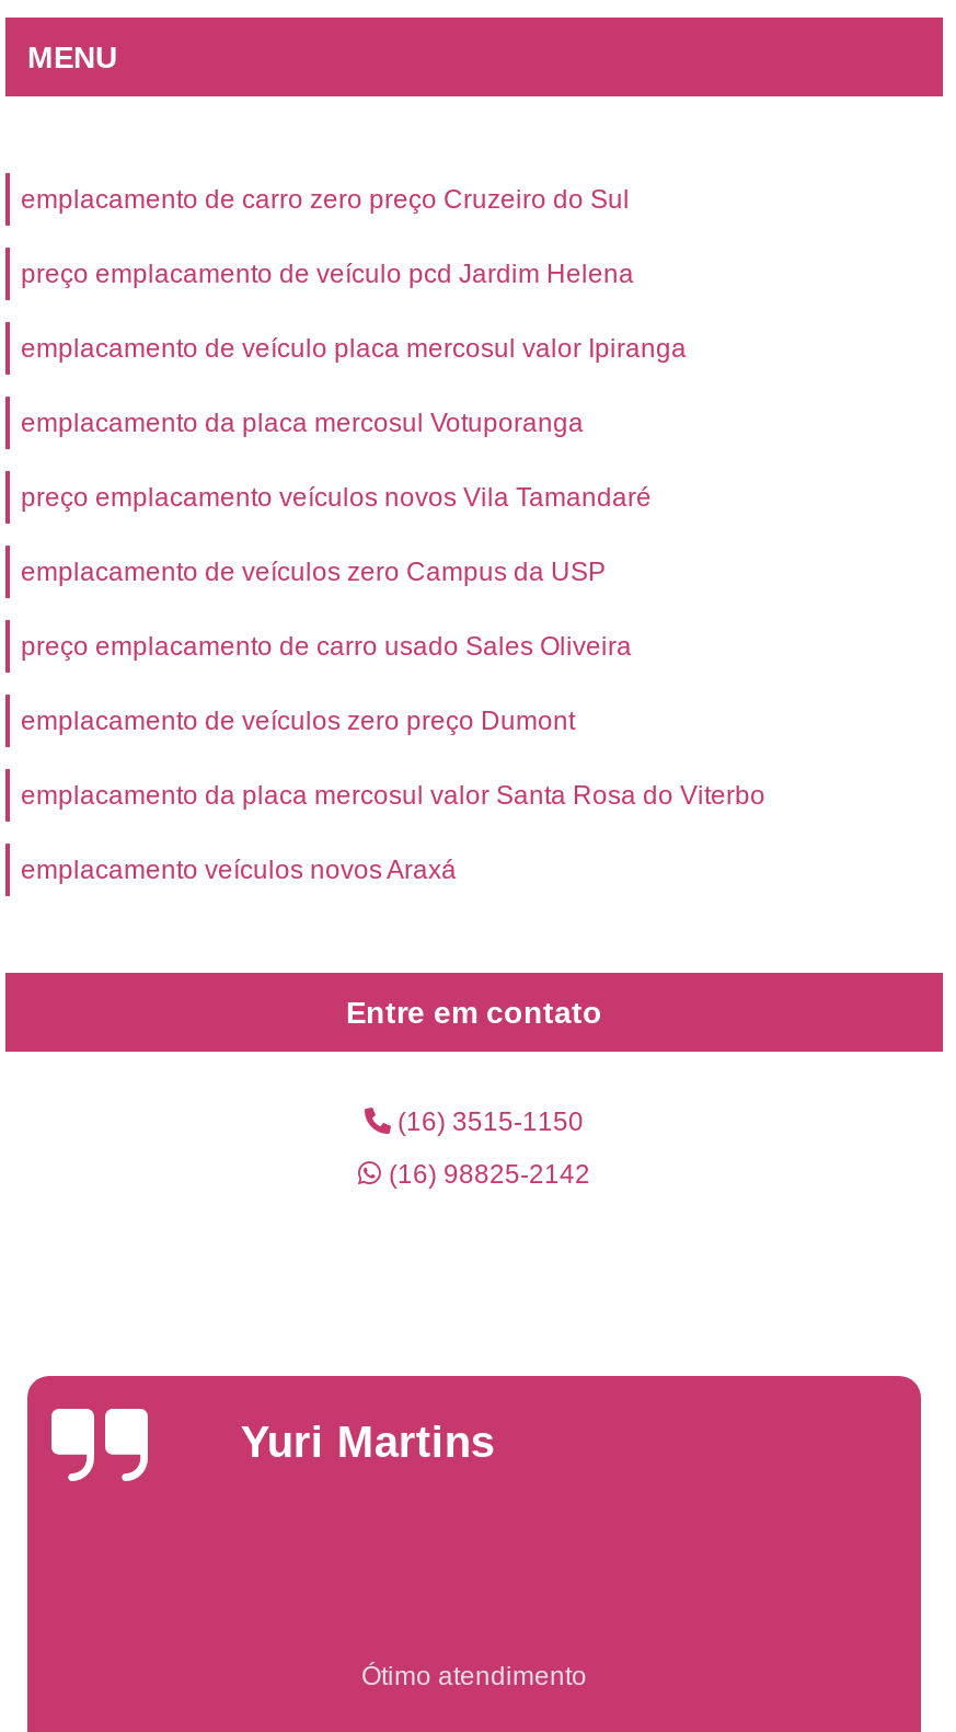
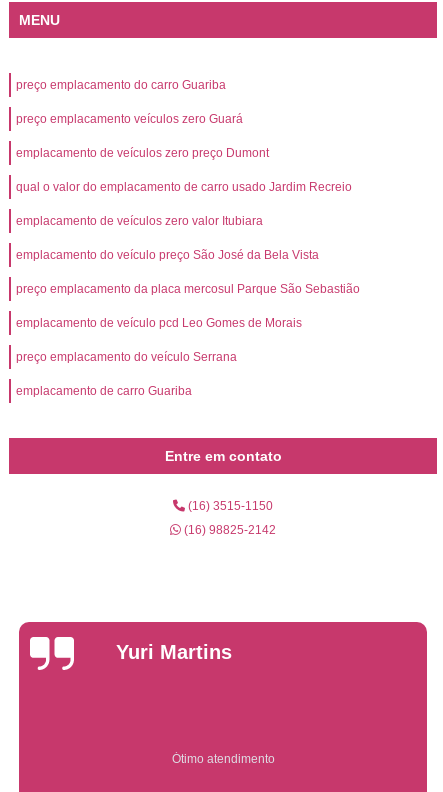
- emplacamento de carro zero preço Cruzeiro do Sul
- preço emplacamento de veículo pcd Jardim Helena
- emplacamento de veículo placa mercosul valor Ipiranga
- emplacamento da placa mercosul Votuporanga
- preço emplacamento veículos novos Vila Tamandaré
- emplacamento de veículos zero Campus da USP
- preço emplacamento de carro usado Sales Oliveira
+ preço emplacamento do carro Guariba
+ preço emplacamento veículos zero Guará

moved up: emplacamento de veículos zero preço Dumont

- emplacamento da placa mercosul valor Santa Rosa do Viterbo
- emplacamento veículos novos Araxá
+ qual o valor do emplacamento de carro usado Jardim Recreio
+ emplacamento de veículos zero valor Itubiara
+ emplacamento do veículo preço São José da Bela Vista
+ preço emplacamento da placa mercosul Parque São Sebastião
+ emplacamento de veículo pcd Leo Gomes de Morais
+ preço emplacamento do veículo Serrana
+ emplacamento de carro Guariba
